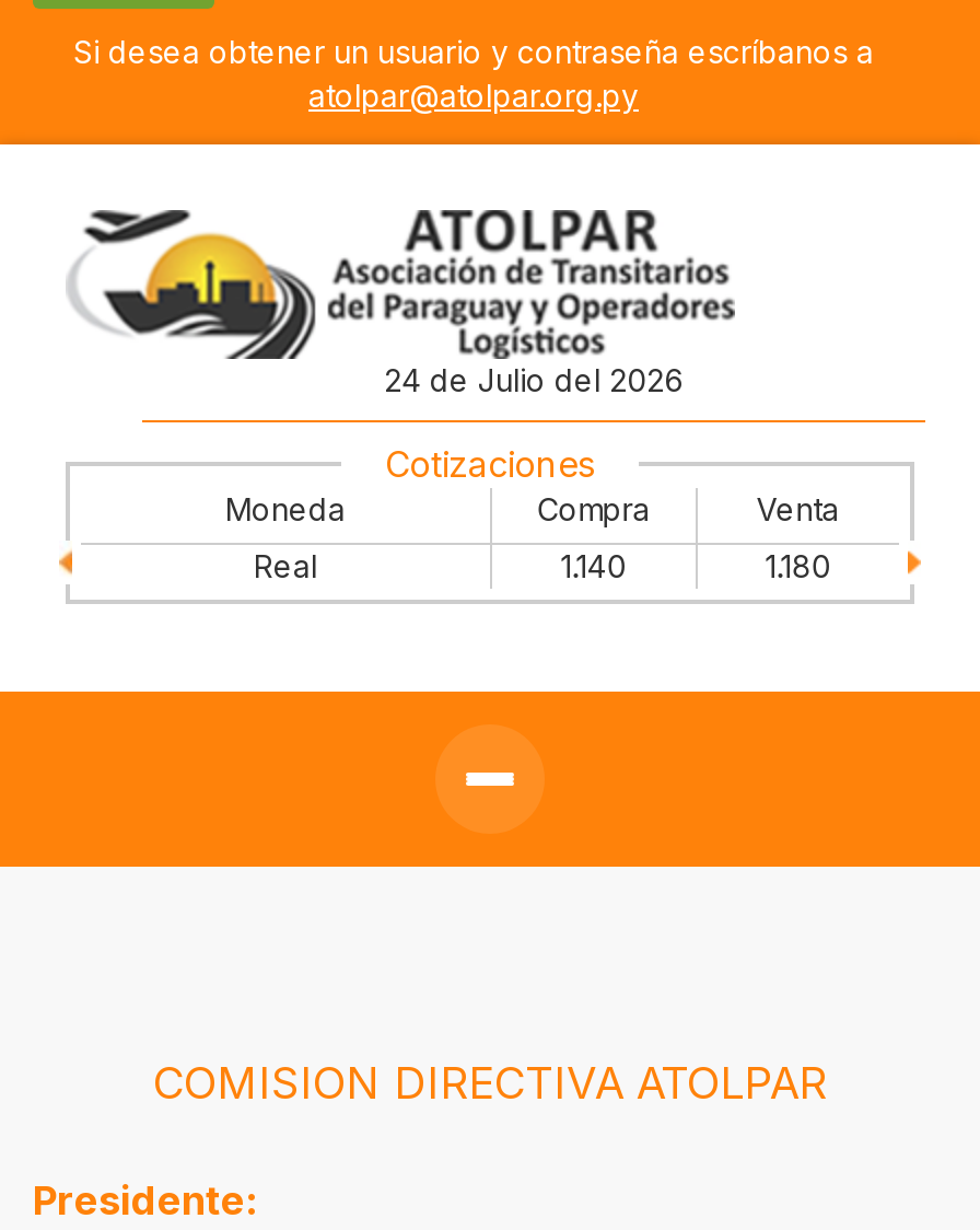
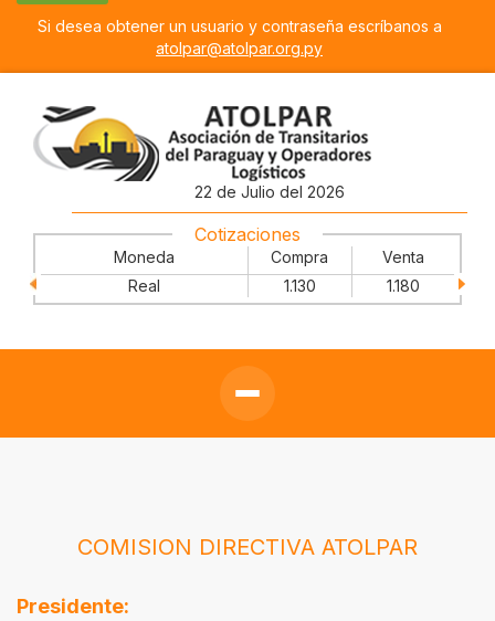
- 24 de Julio del 2026
+ 22 de Julio del 2026

- 1.140
+ 1.130
